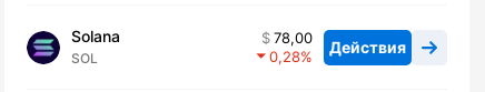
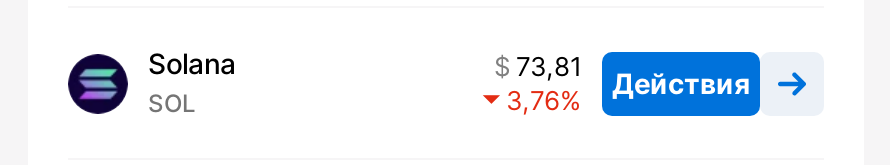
- 78,00 Действия
+ 73,81 Действия

- 0,28
+ 3,76
